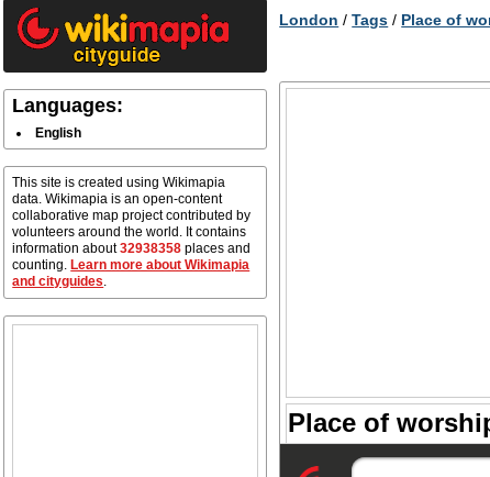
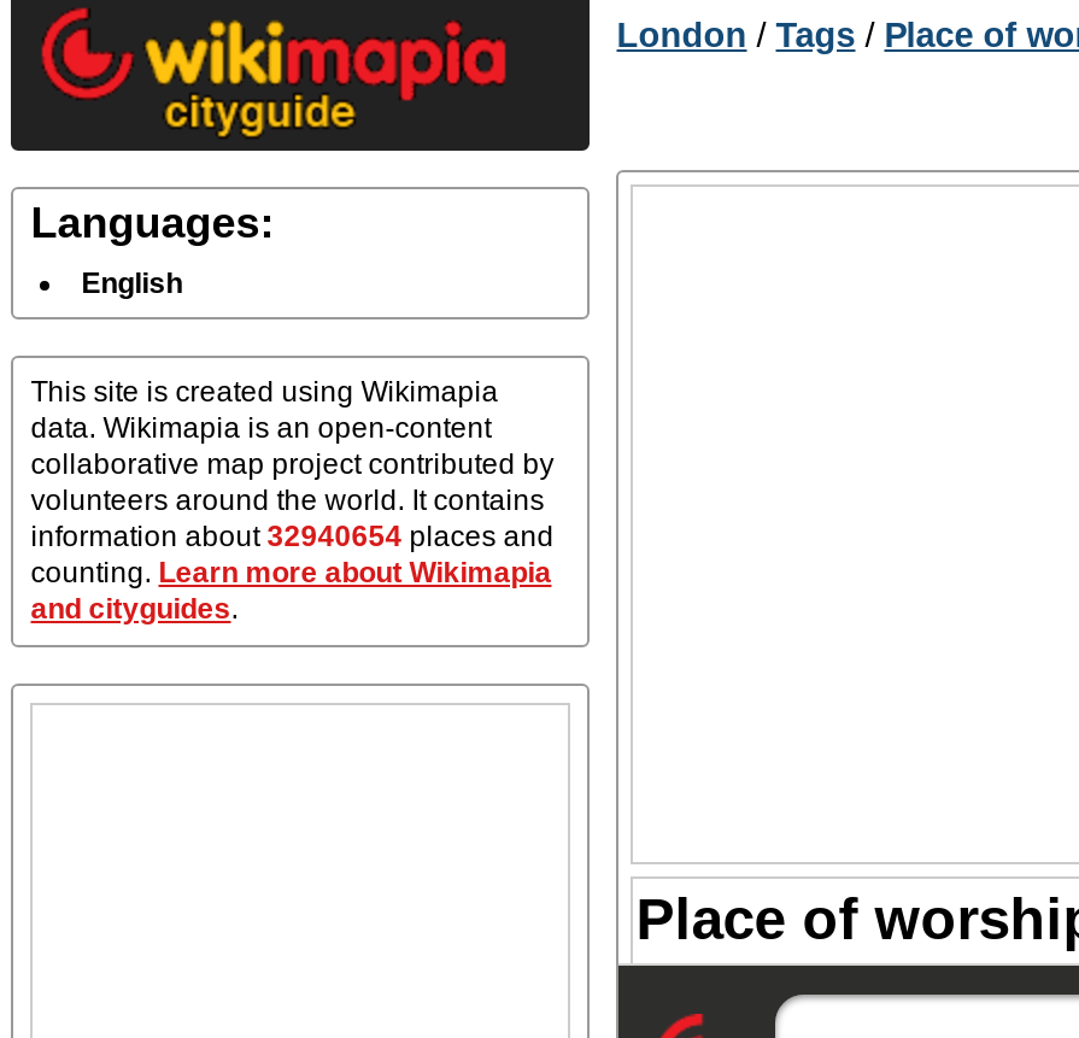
- information about 32938358 places and
+ information about 32940654 places and
